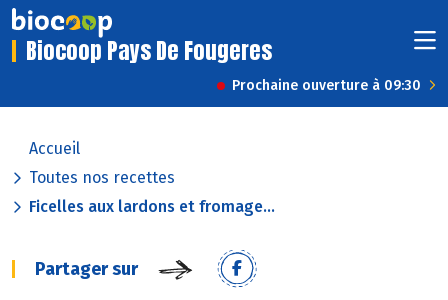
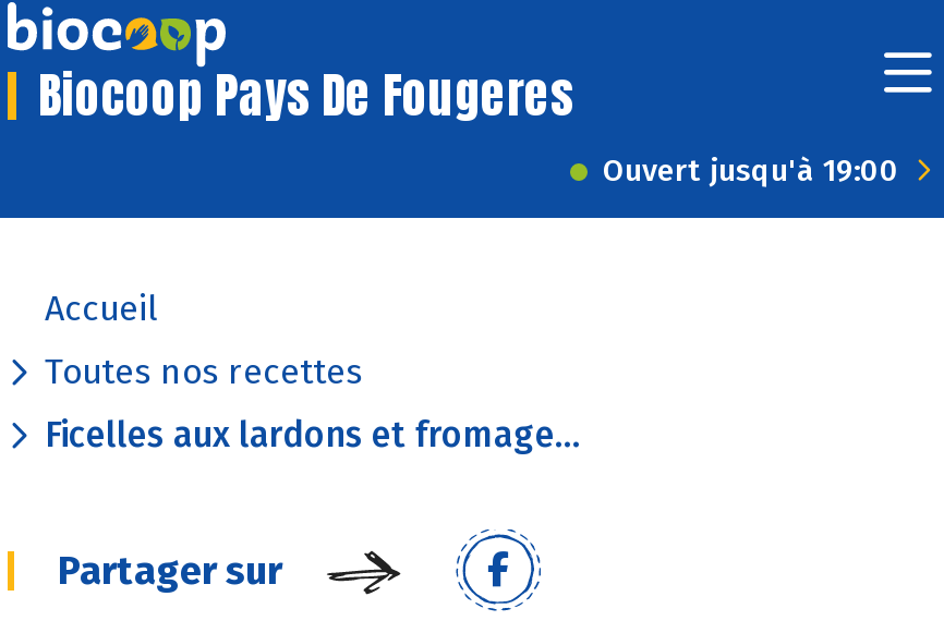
- Prochaine ouverture à 09:30
+ Ouvert jusqu'à 19:00
